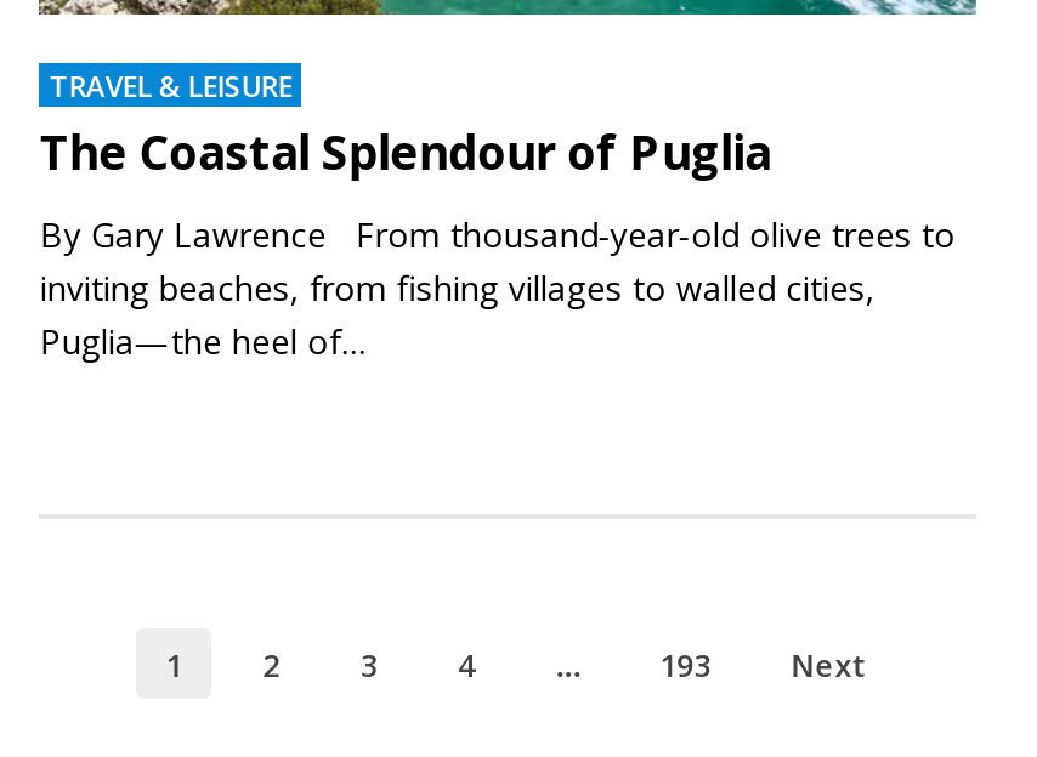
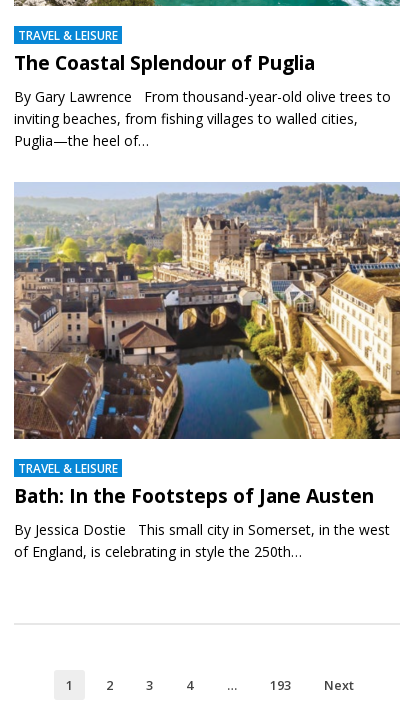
+ [image]
+ TRAVEL & LEISURE
+ Bath: In the Footsteps of Jane Austen
+ By Jessica Dostie This small city in Somerset, in the west
+ of England, is celebrating in style the 250th…
